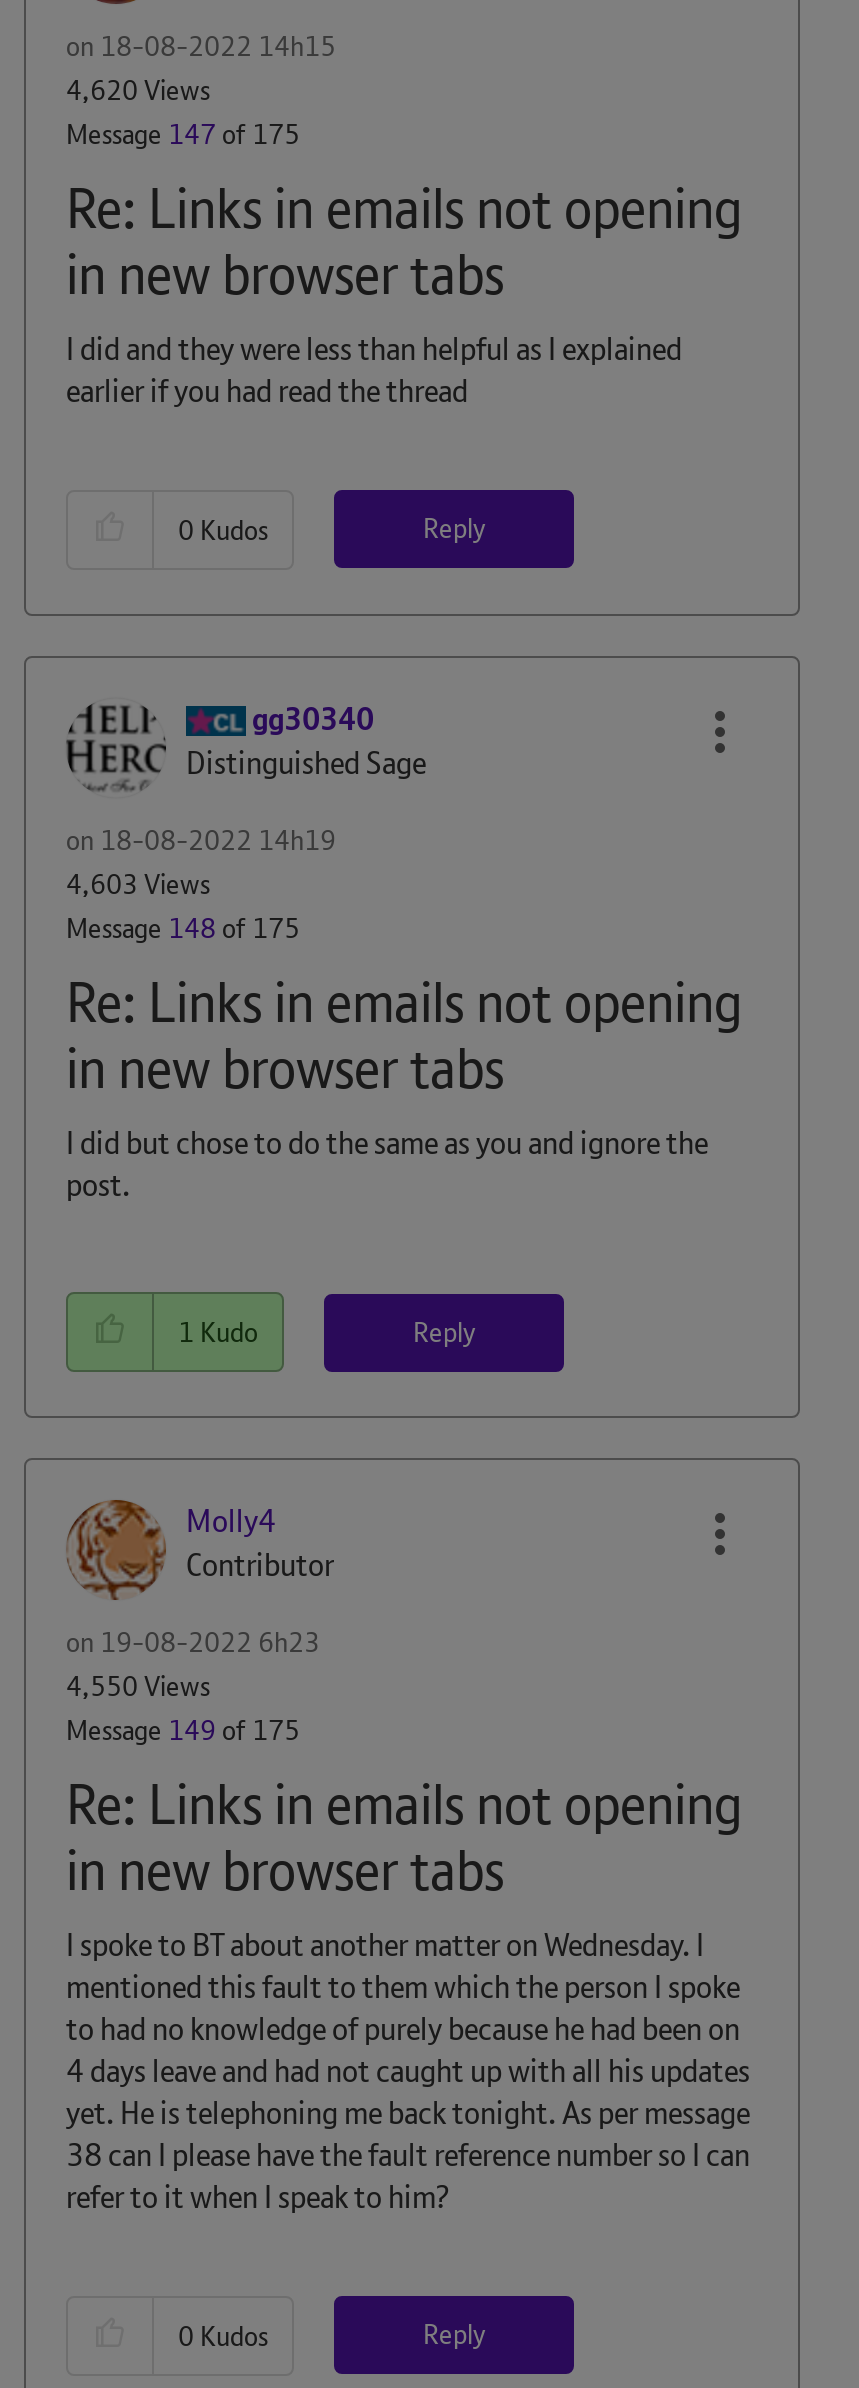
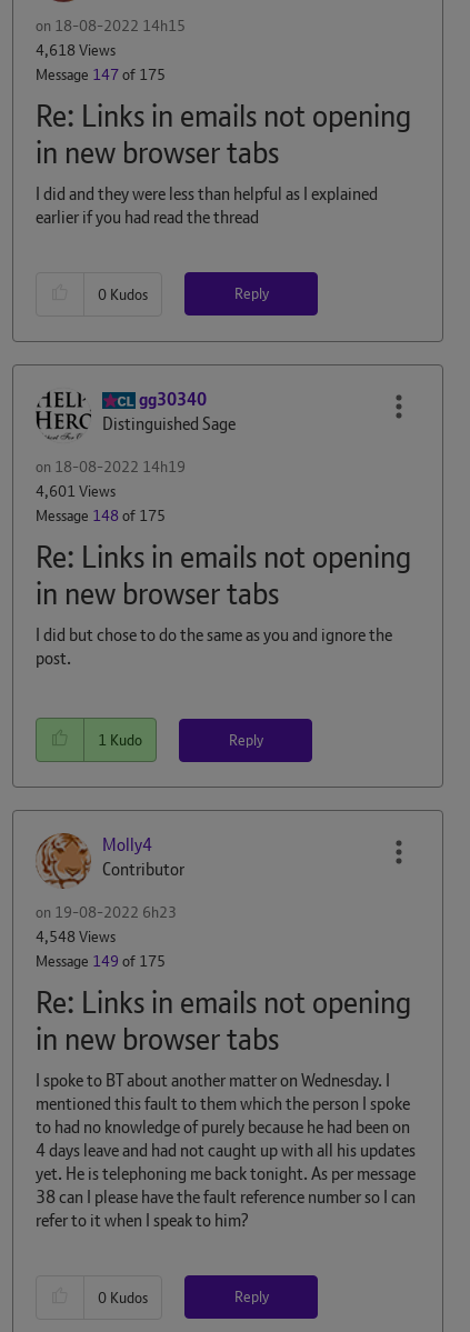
- 4,620 Views
+ 4,618 Views

- 4,603 Views
+ 4,601 Views

- 4,550 Views
+ 4,548 Views
